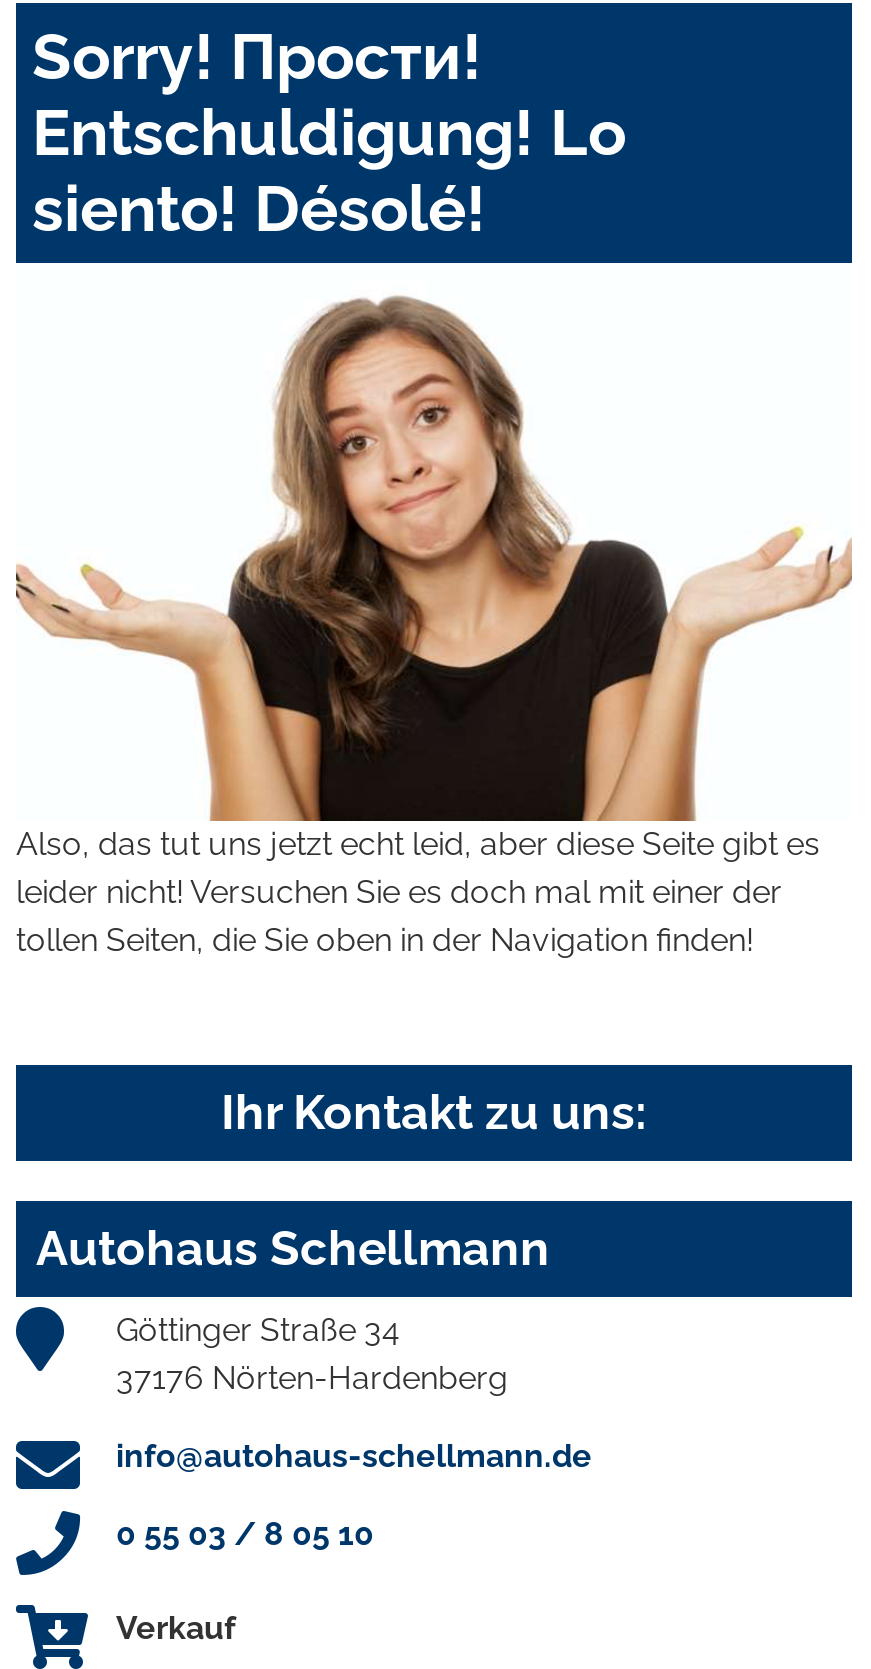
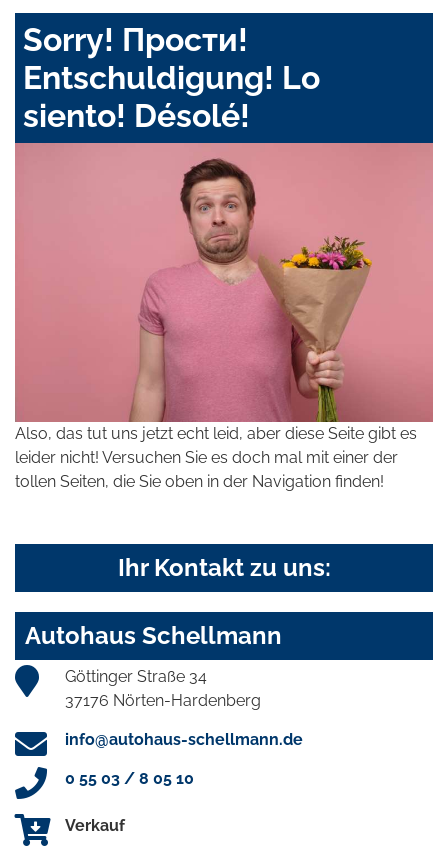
- [image]
+ [image]
